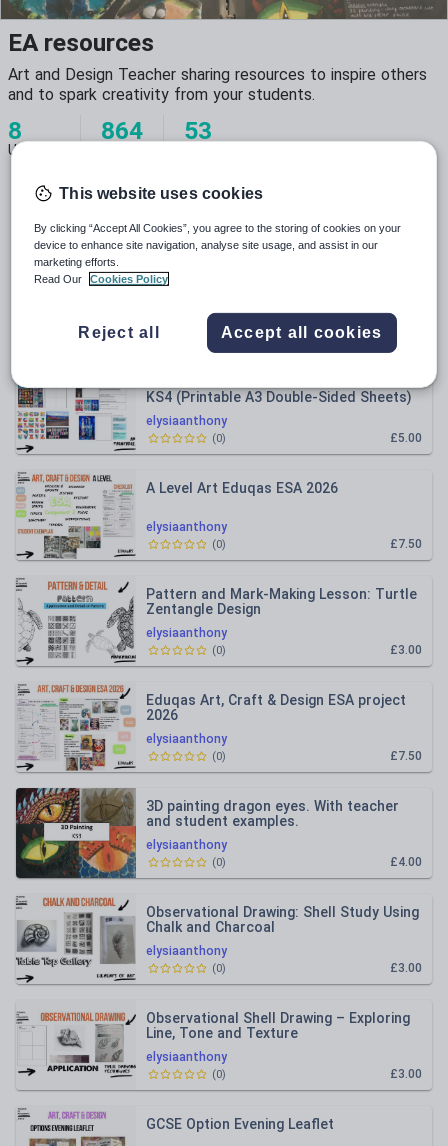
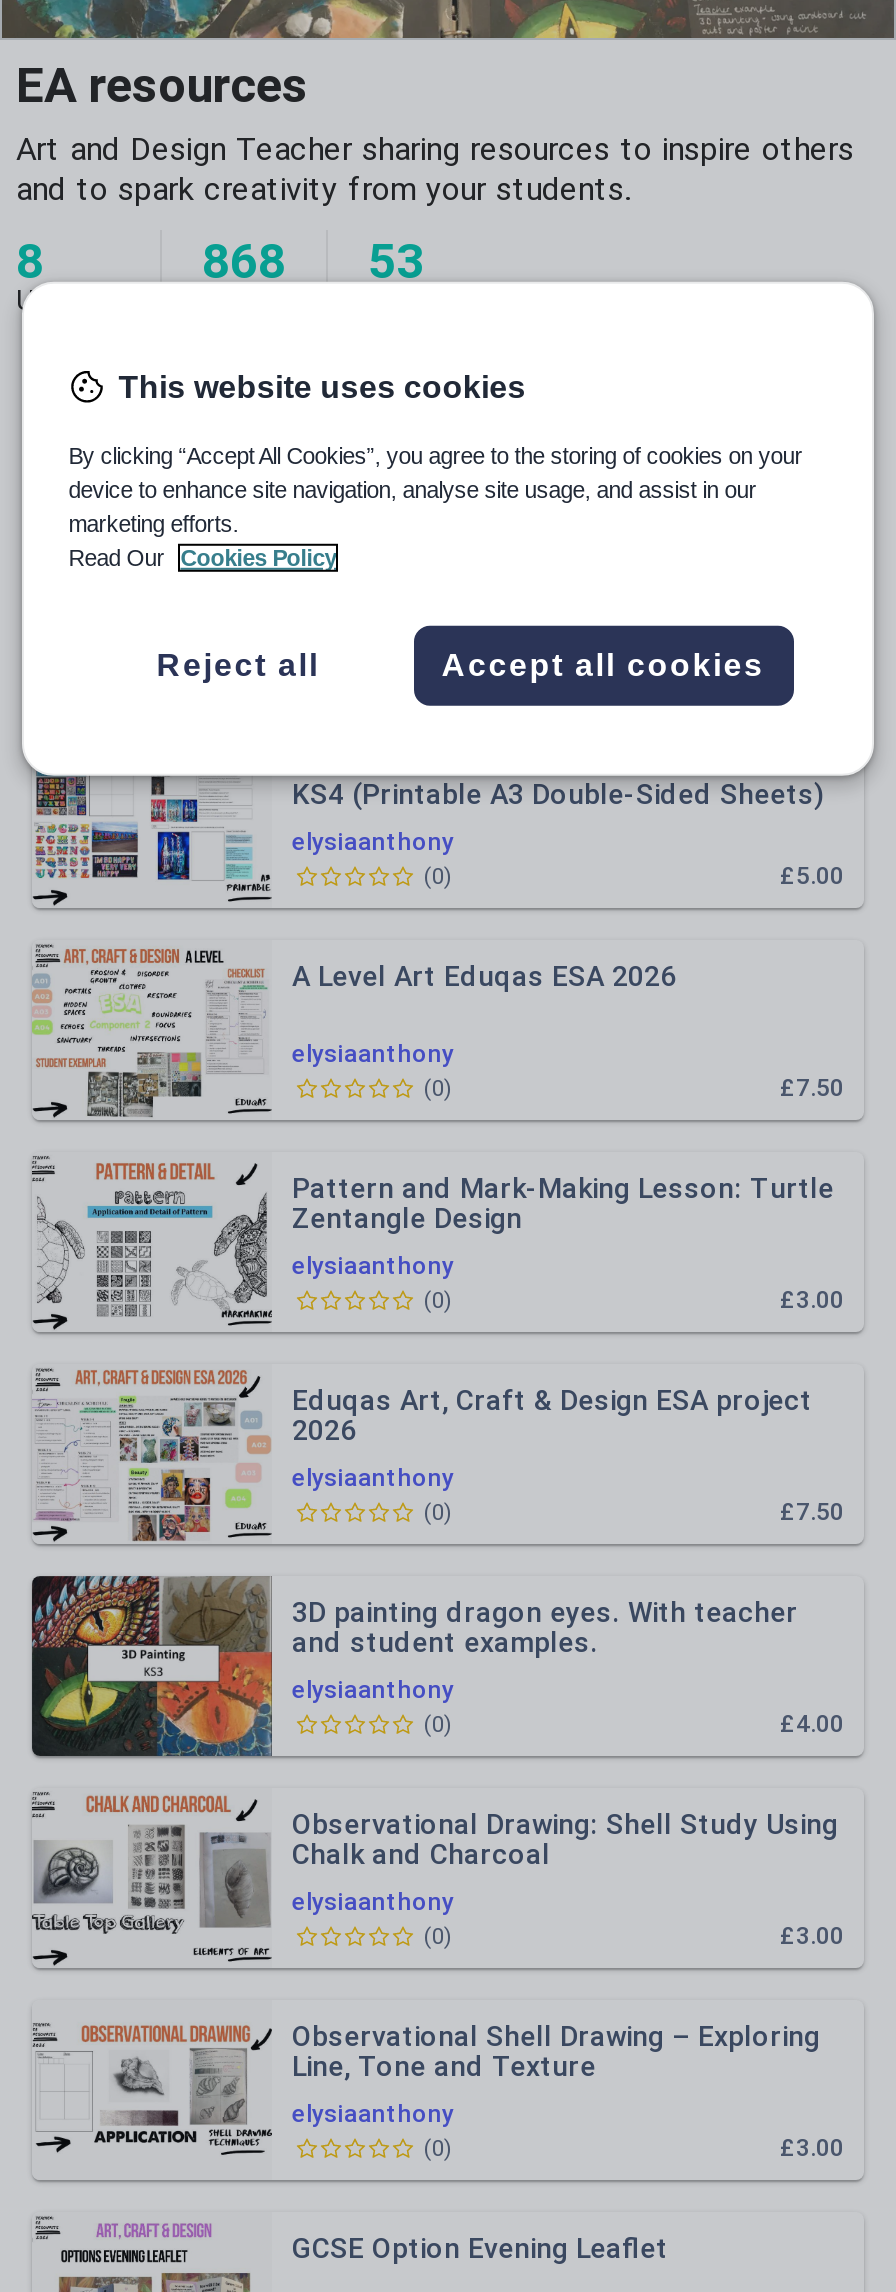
- 864 53
+ 868 53
